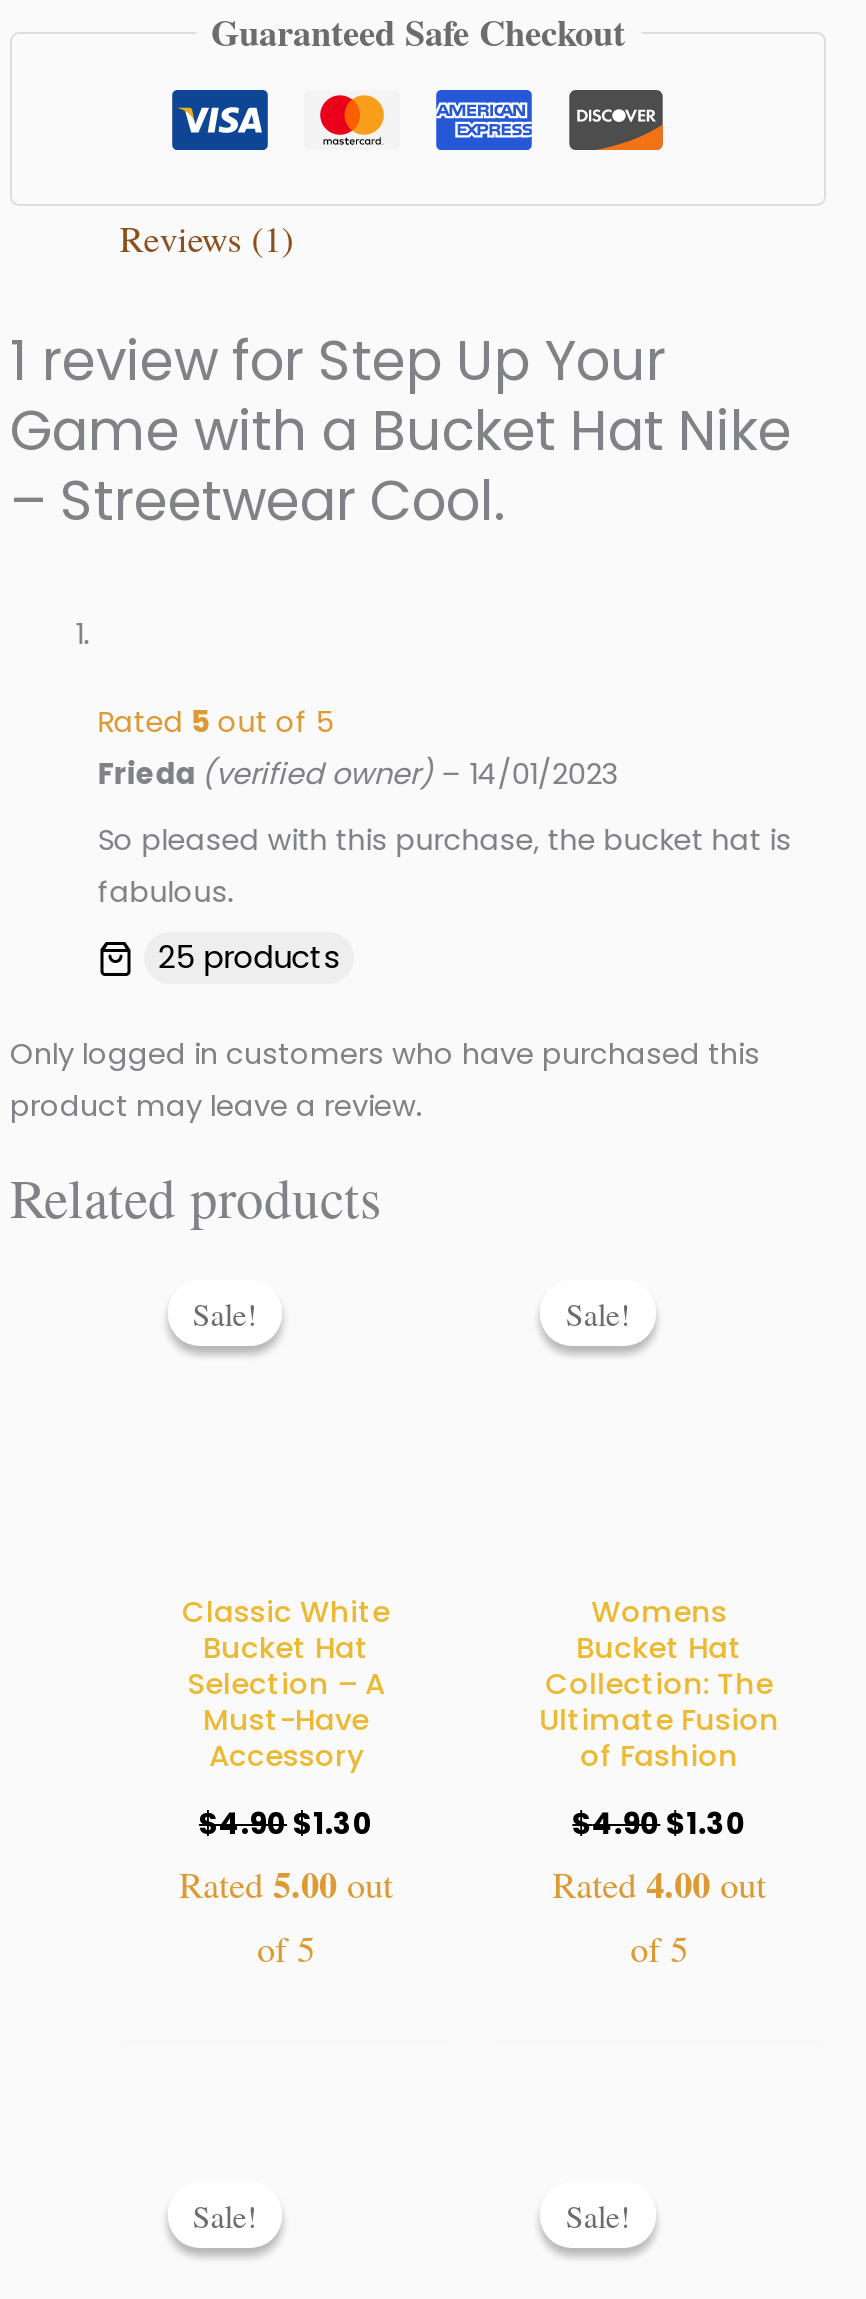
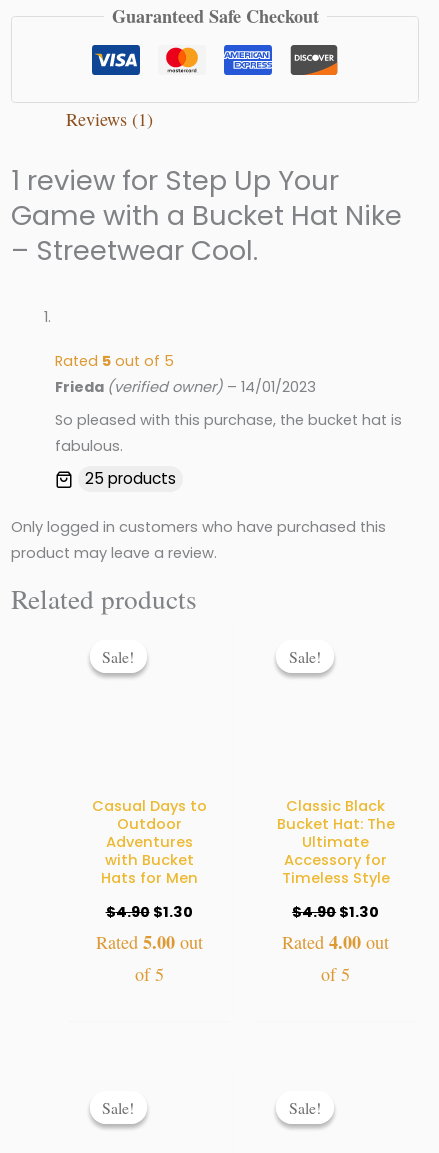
- Classic White
- Bucket Hat
- Selection – A
- Must-Have
- Accessory
+ Casual Days to
+ Outdoor
+ Adventures
+ with Bucket
+ Hats for Men

- Womens
- Bucket Hat
- Collection: The
- Ultimate Fusion
- of Fashion
+ Classic Black
+ Bucket Hat: The
+ Ultimate
+ Accessory for
+ Timeless Style
